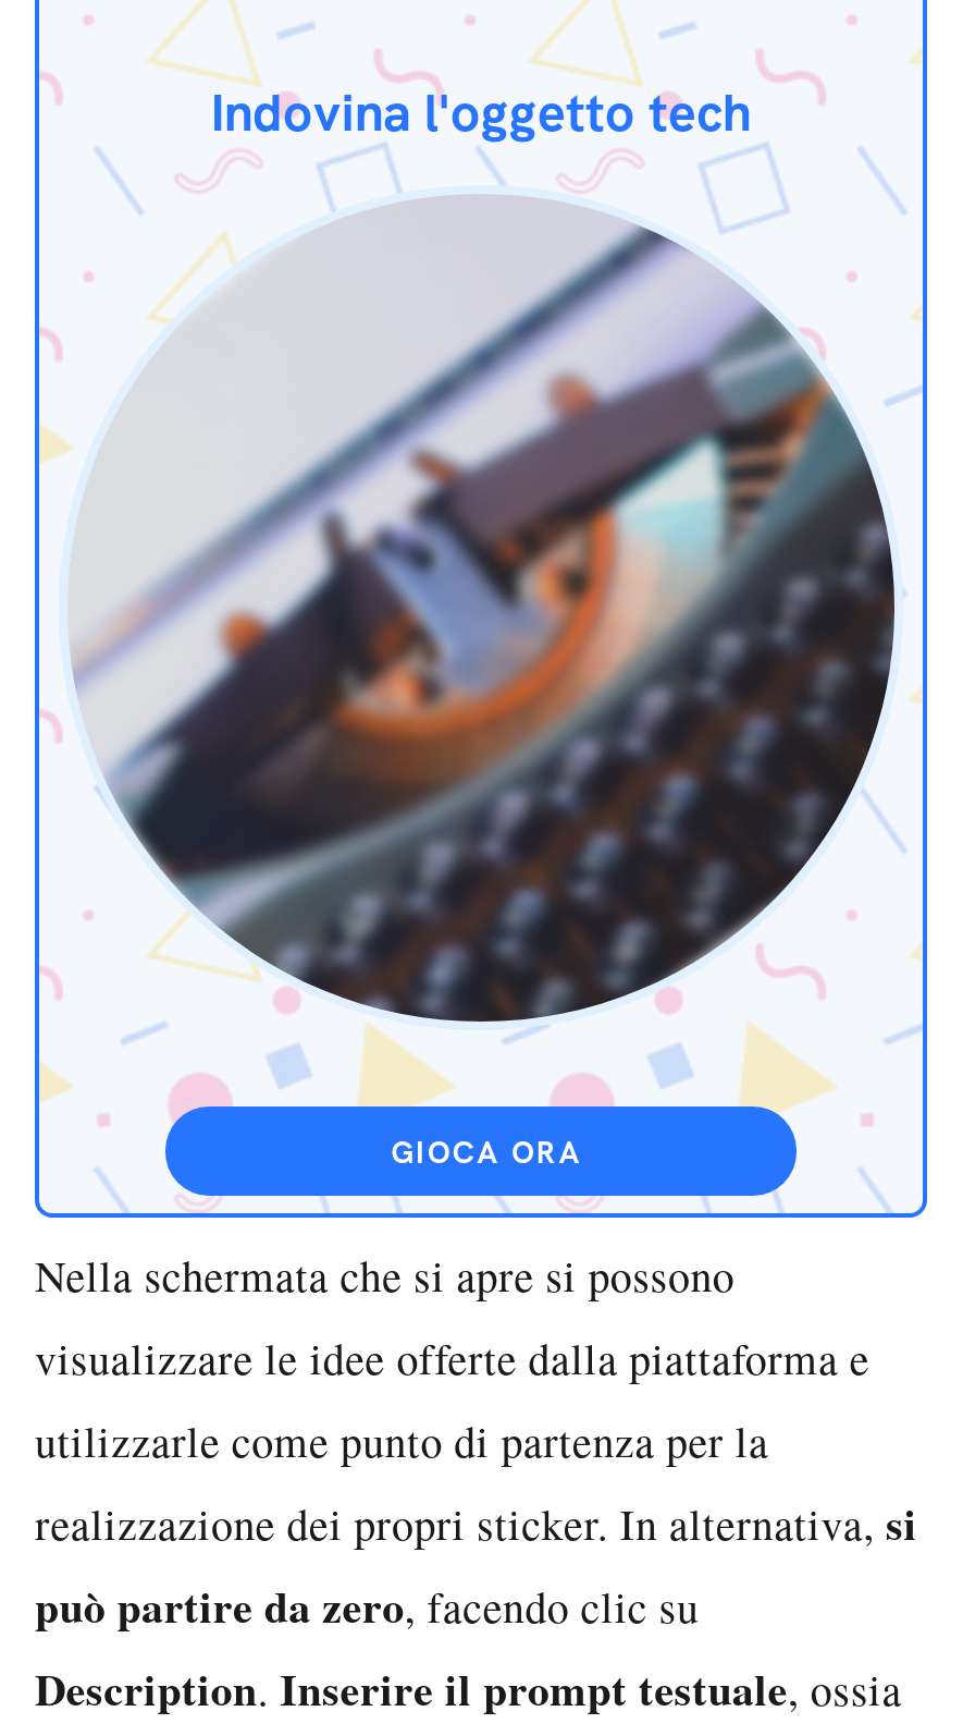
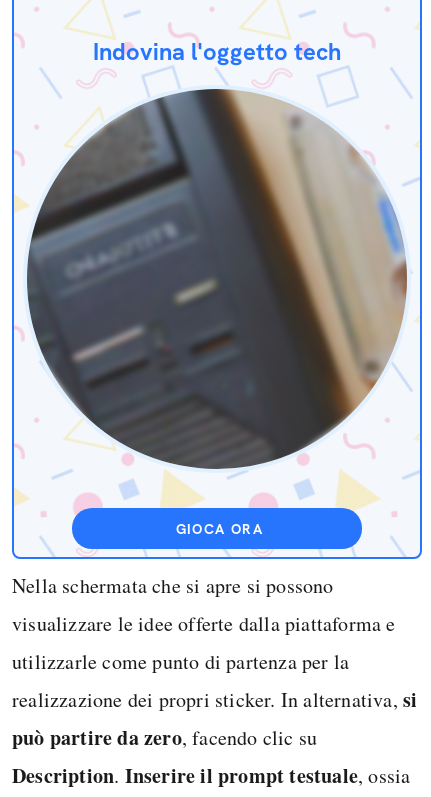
- [image]
+ [image]
